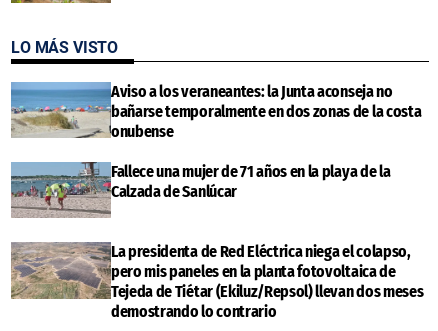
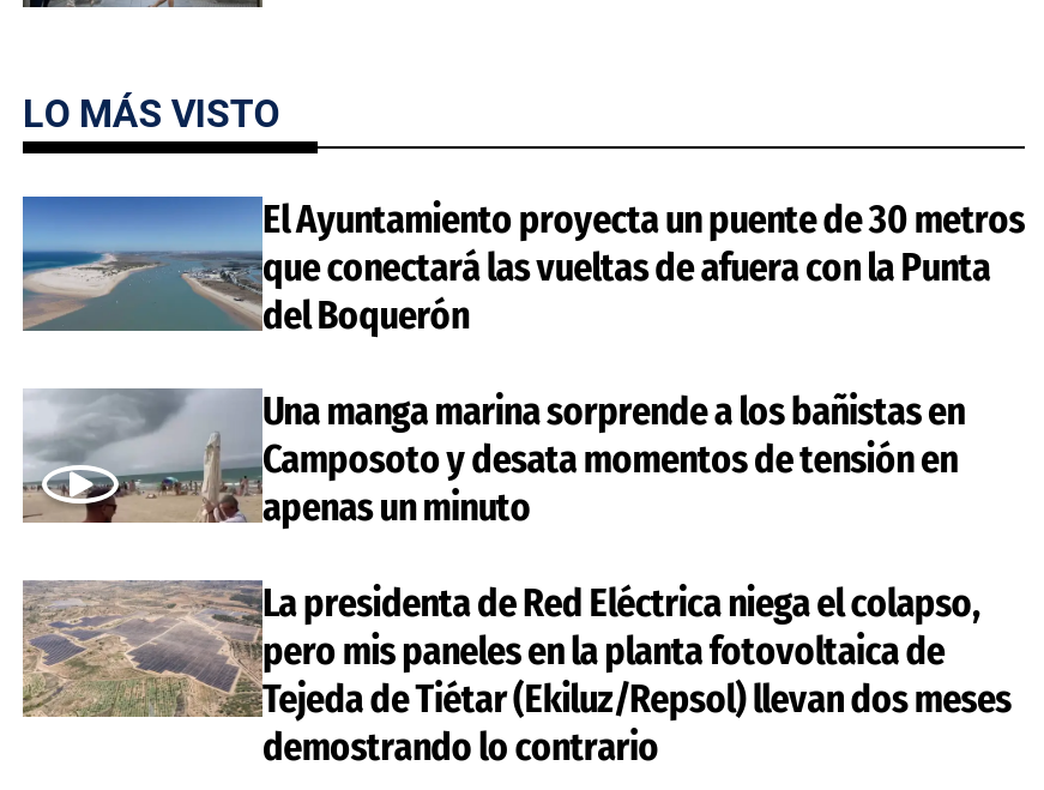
- [image]
- Aviso a los veraneantes: la Junta aconseja no
- bañarse temporalmente en dos zonas de la costa
- onubense
+ [image]
+ El Ayuntamiento proyecta un puente de 30 metros
+ que conectará las vueltas de afuera con la Punta
+ del Boquerón

- [image]
- Fallece una mujer de 71 años en la playa de la
- Calzada de Sanlúcar
+ [image]
+ Una manga marina sorprende a los bañistas en
+ Camposoto y desata momentos de tensión en
+ apenas un minuto
